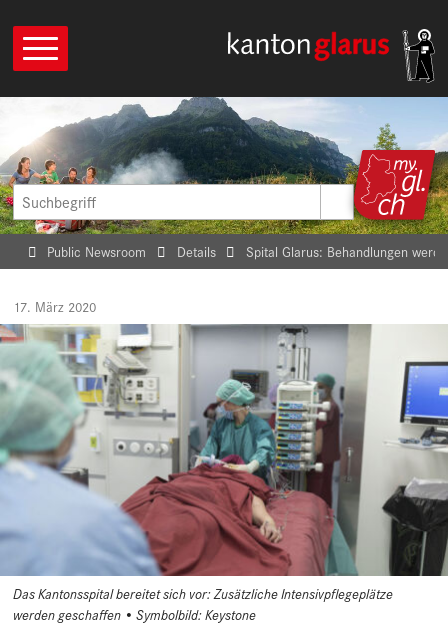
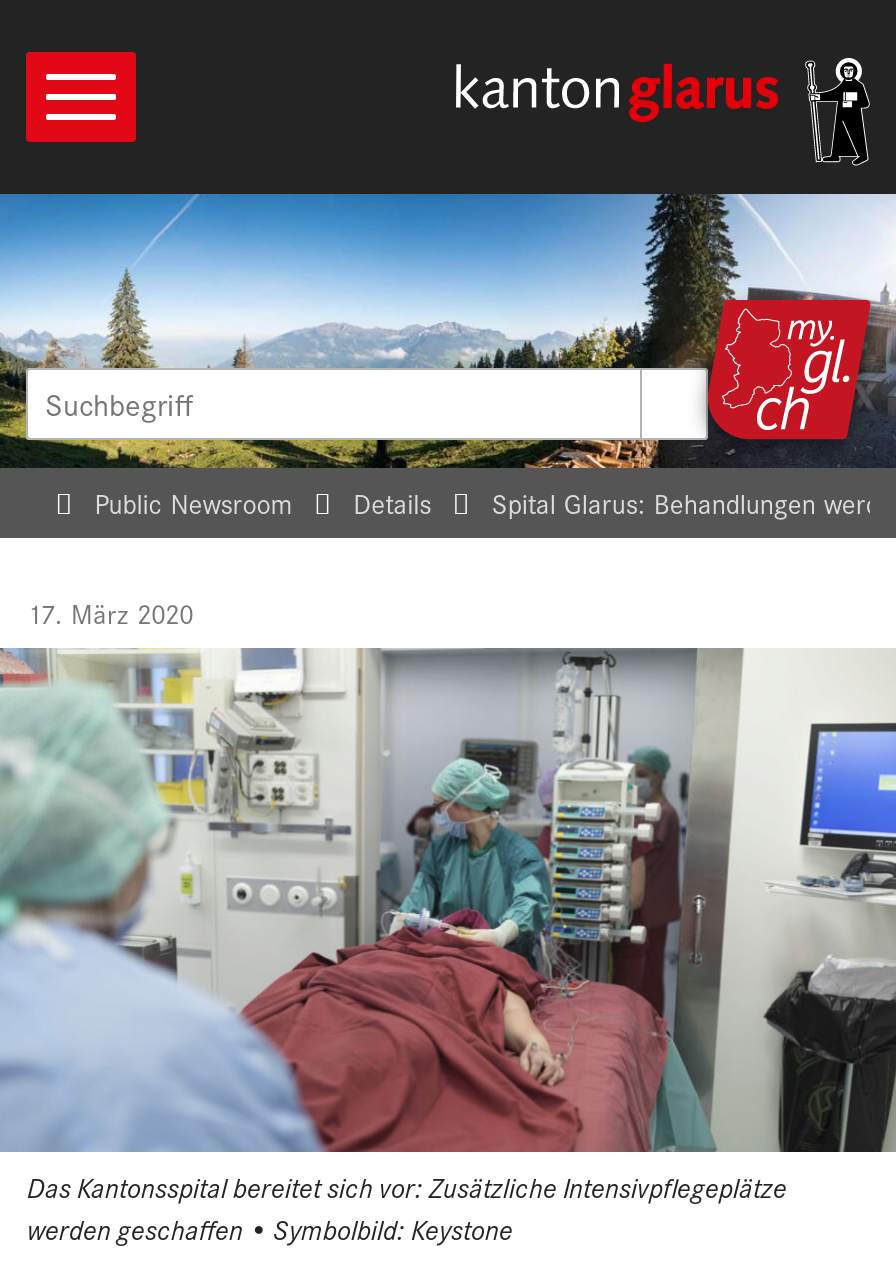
- [image]
+ [image]
